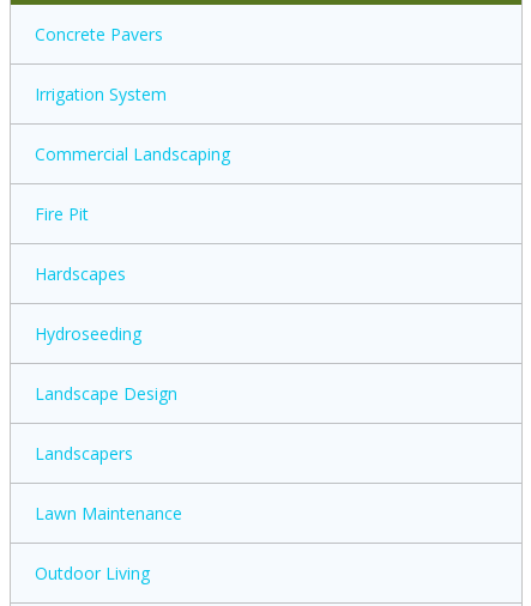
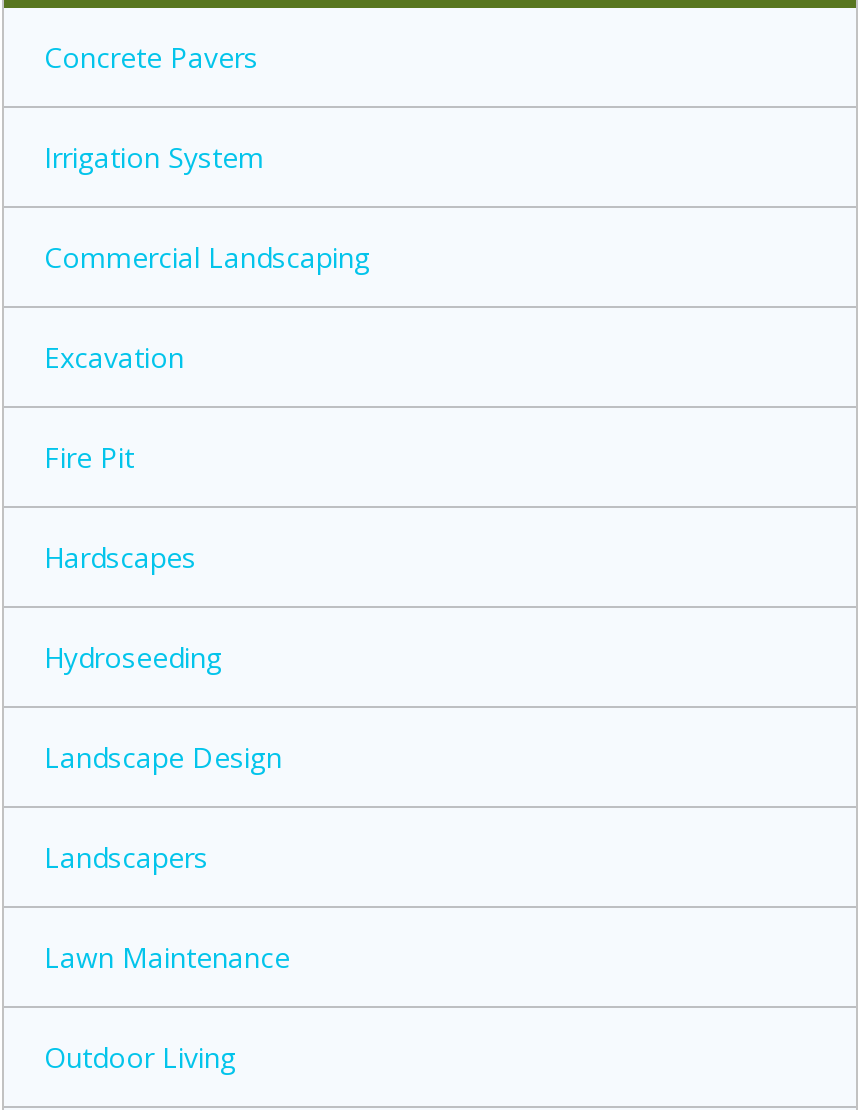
+ Excavation
